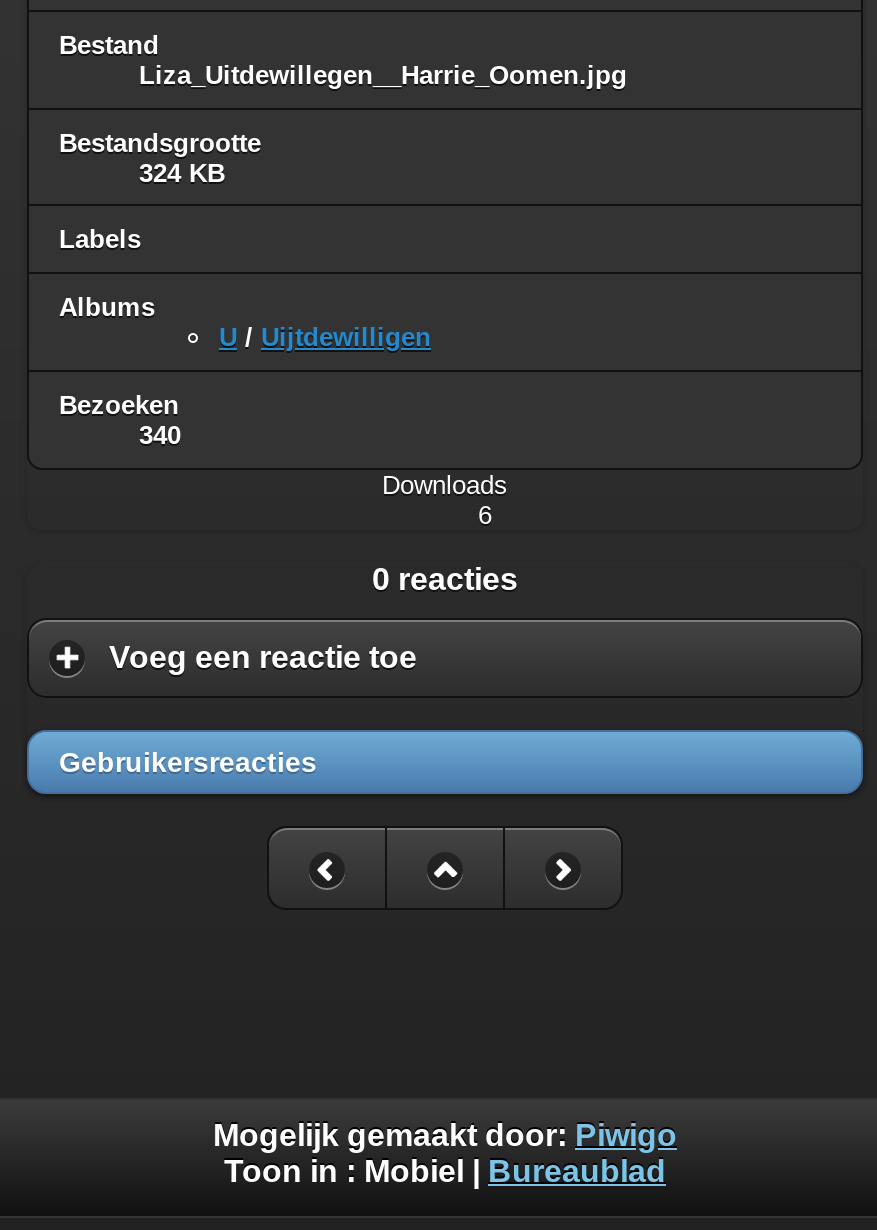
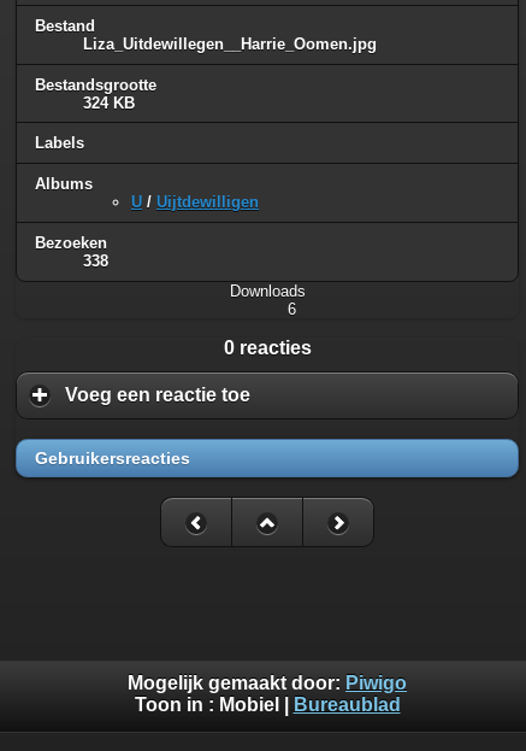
- 340
+ 338
